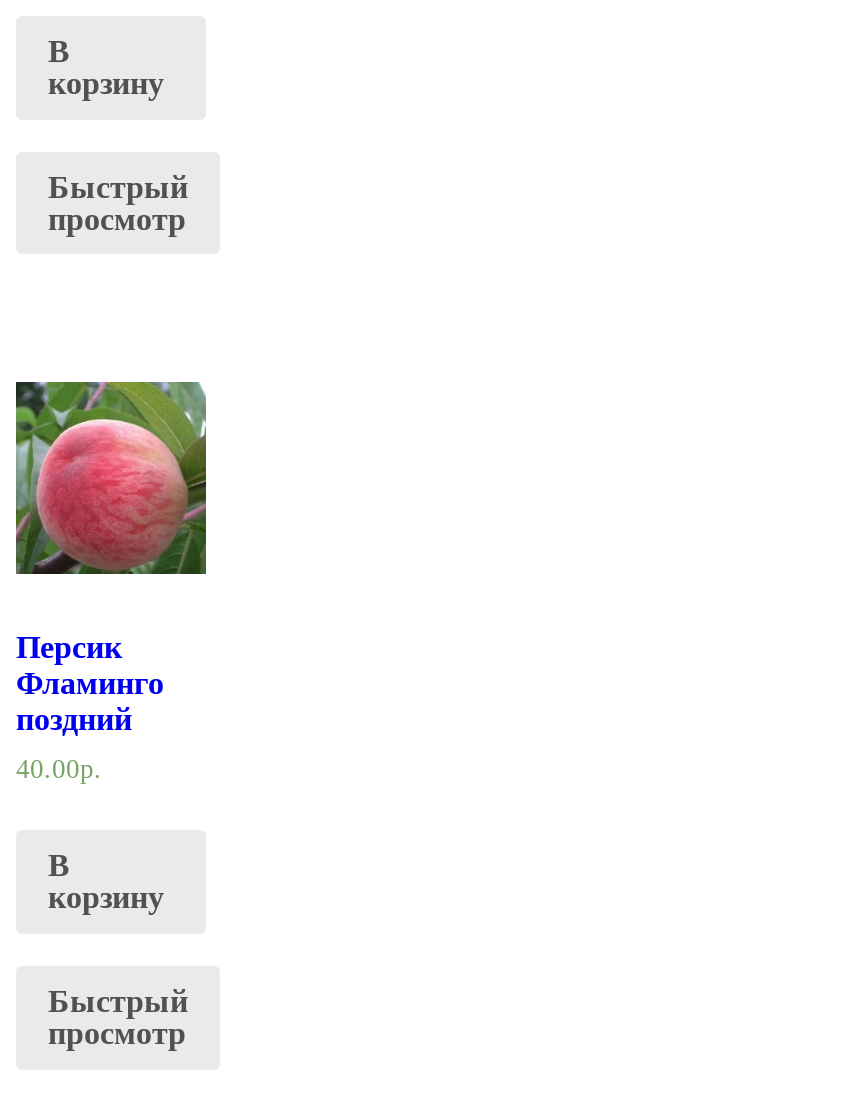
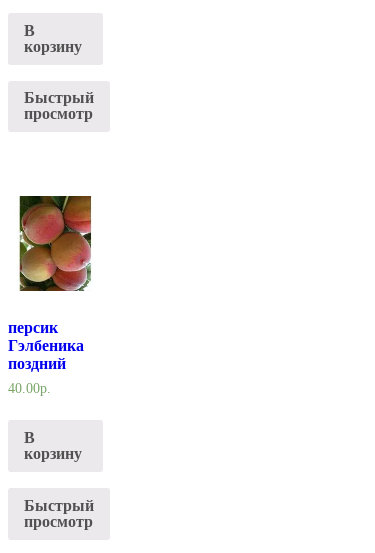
- [image]
- Персик
- Фламинго
+ [image]
+ персик
+ Гэлбеника
